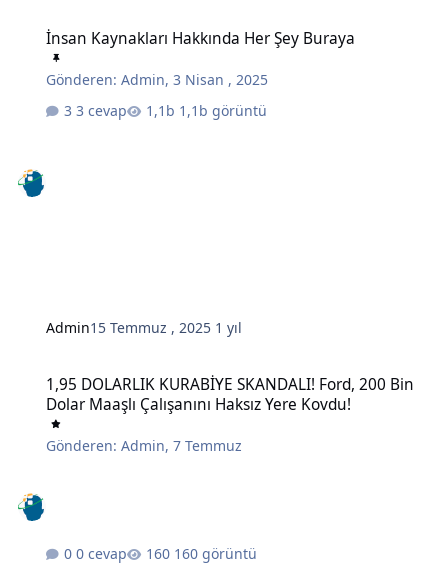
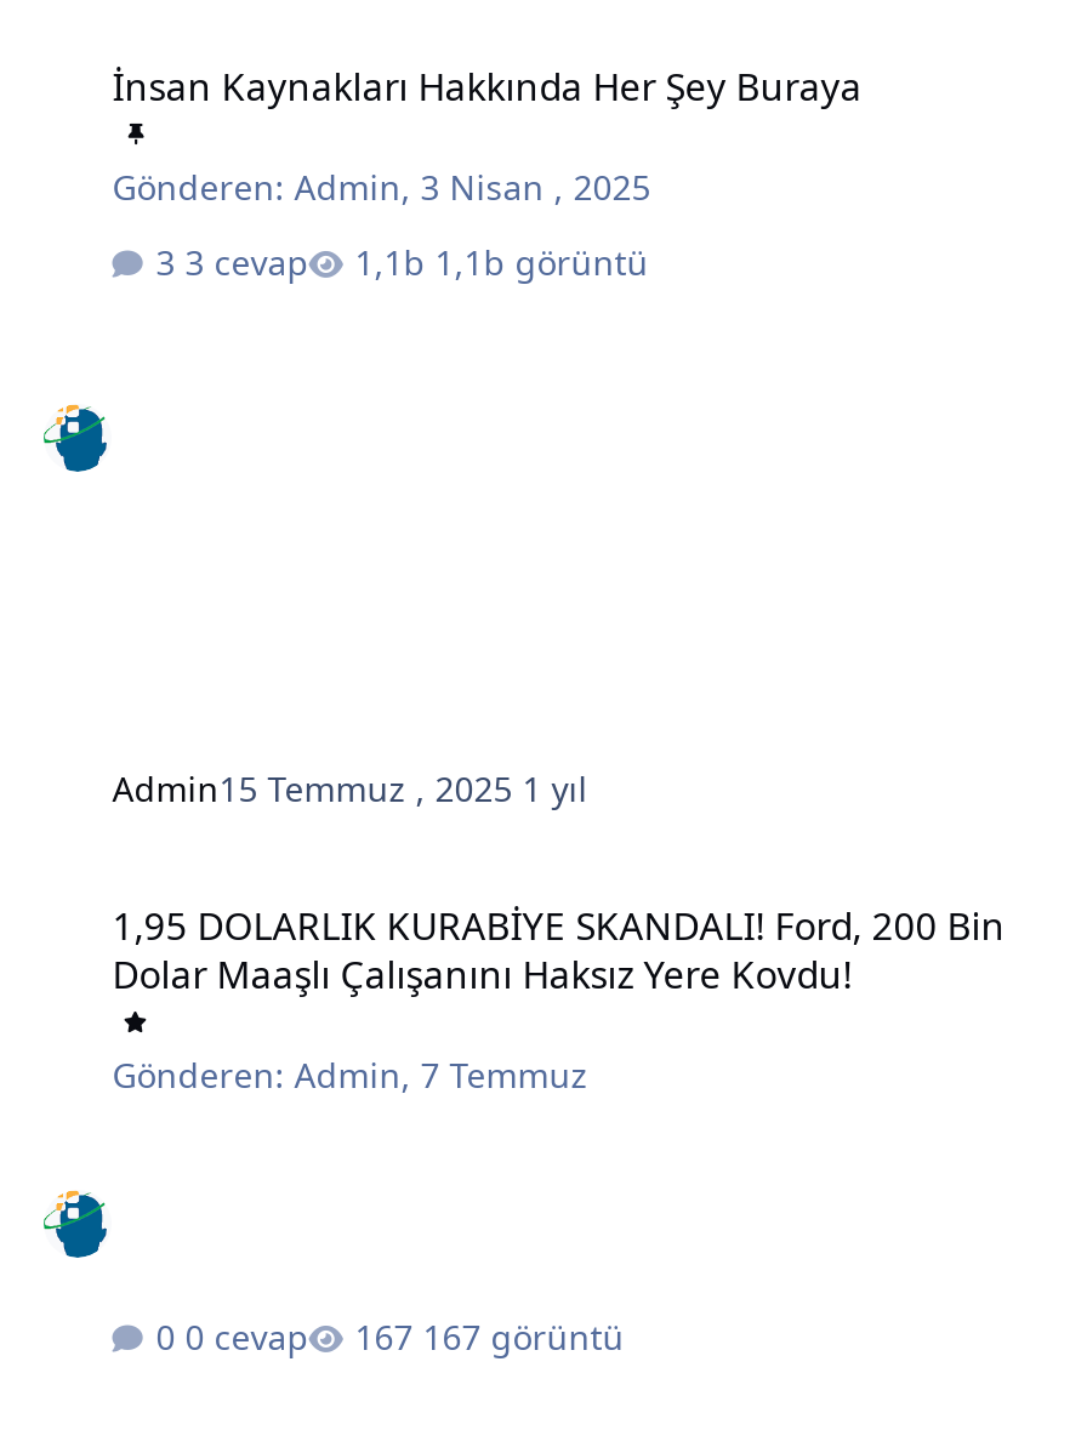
- 160 görüntü
+ 167 görüntü
